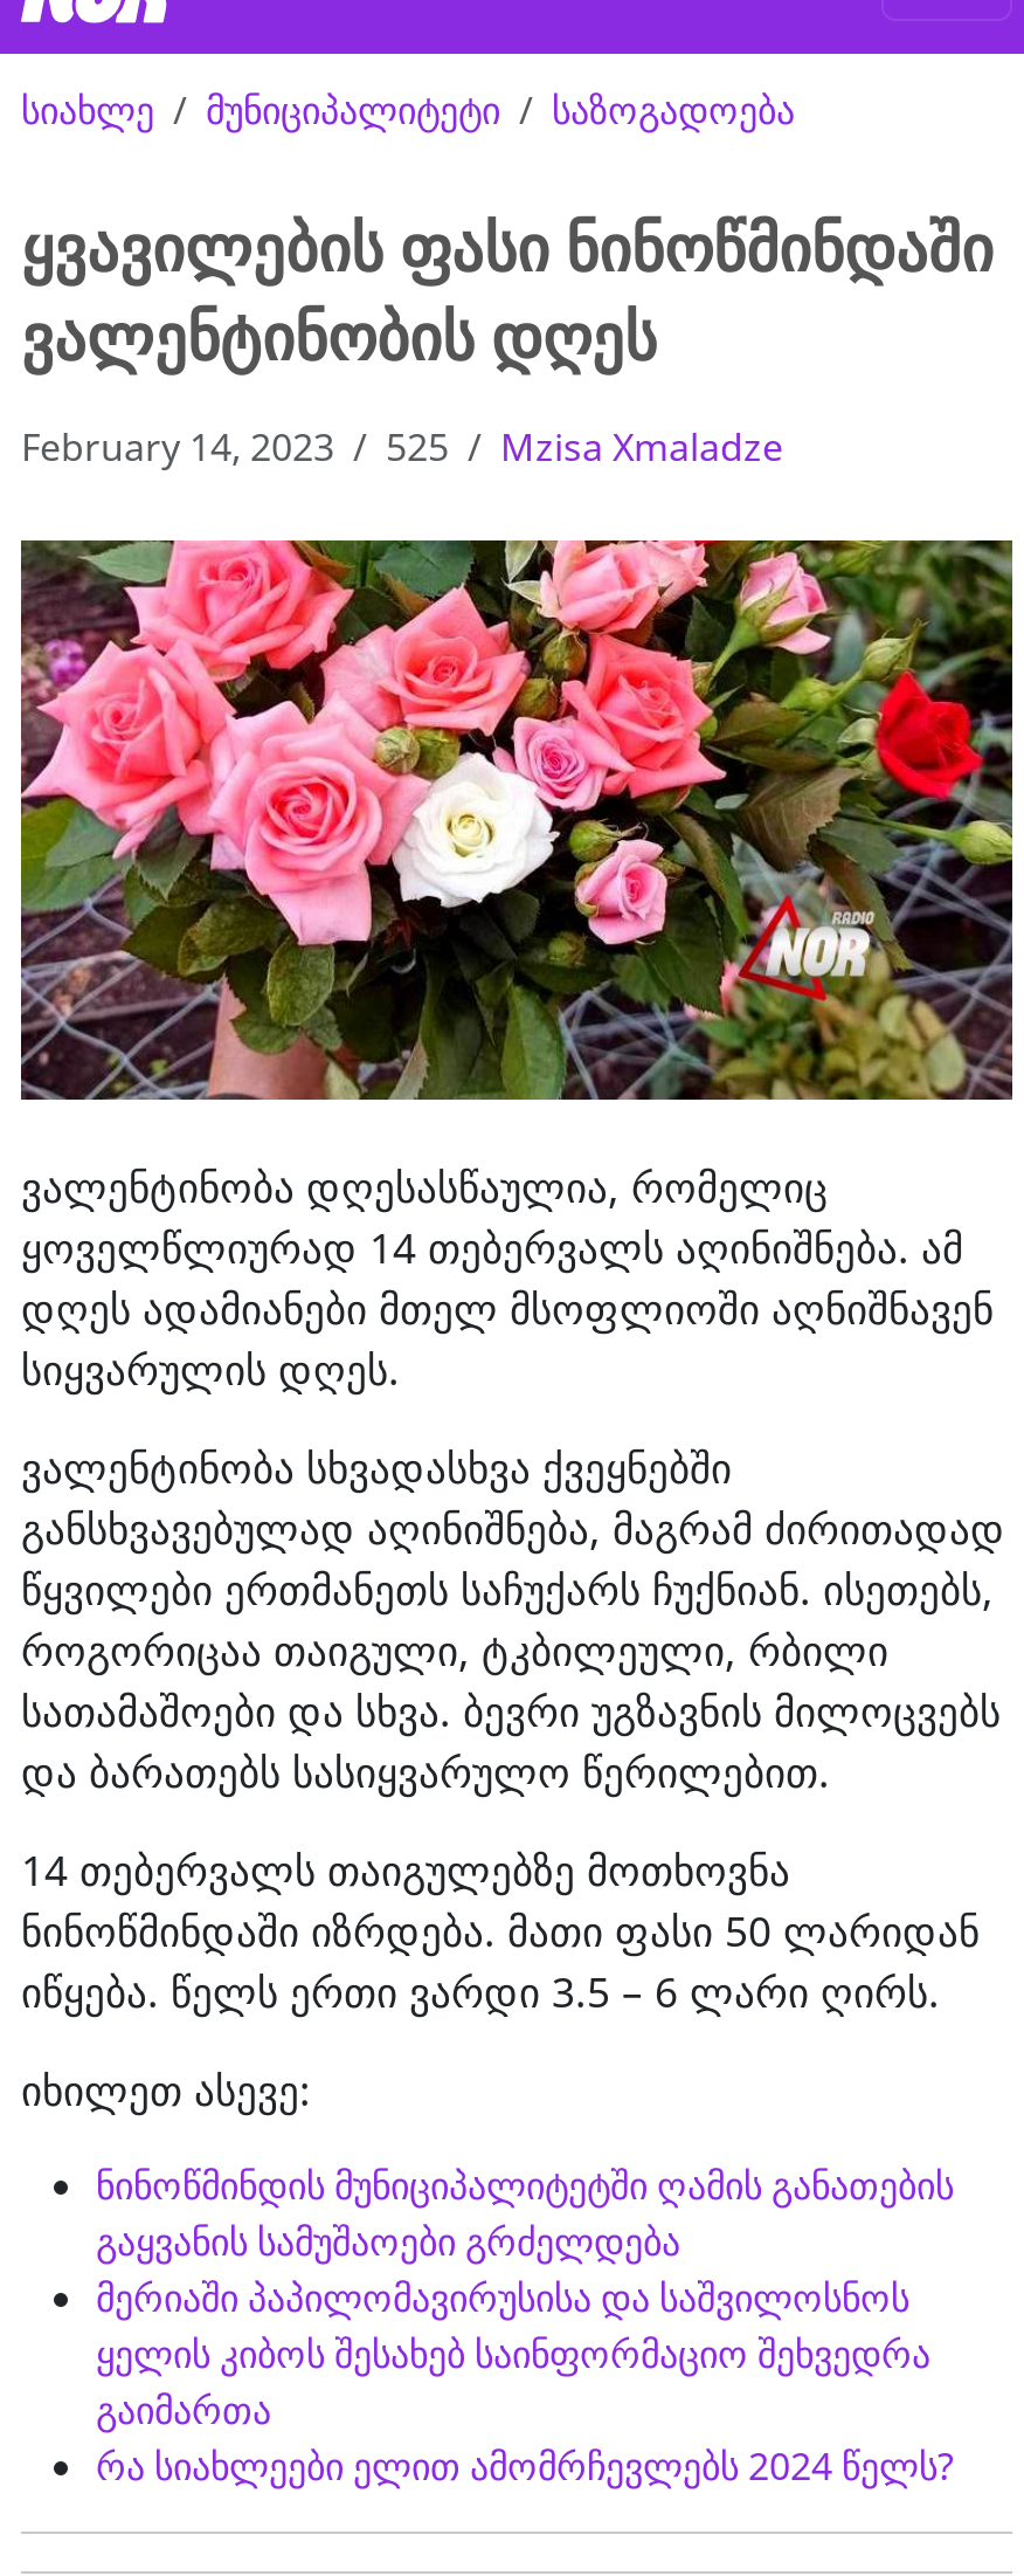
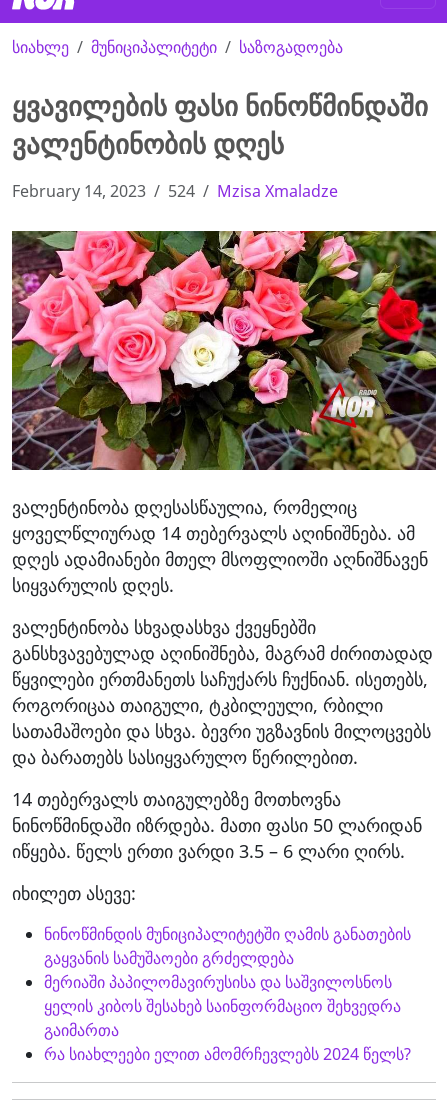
- February 14, 2023 525 Mzisa Xmaladze
+ February 14, 2023 524 Mzisa Xmaladze
